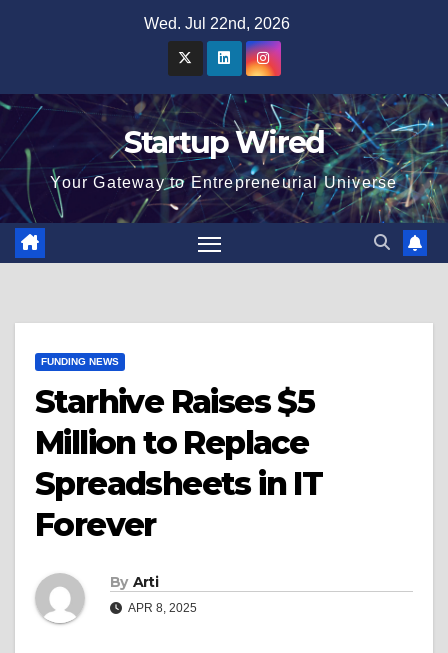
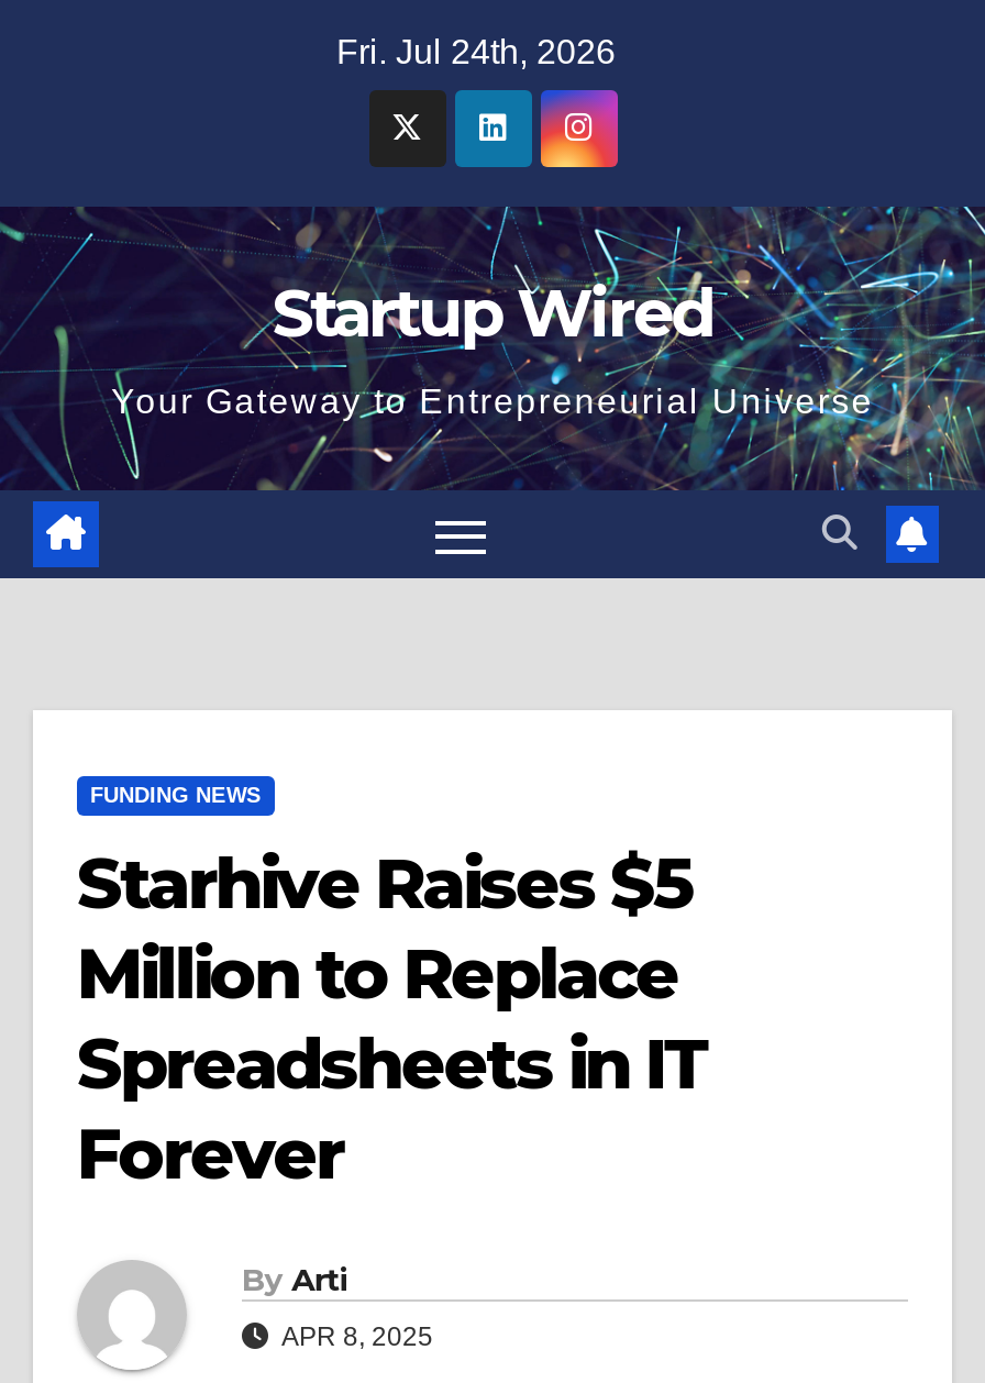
- Wed. Jul 22nd, 2026
+ Fri. Jul 24th, 2026
